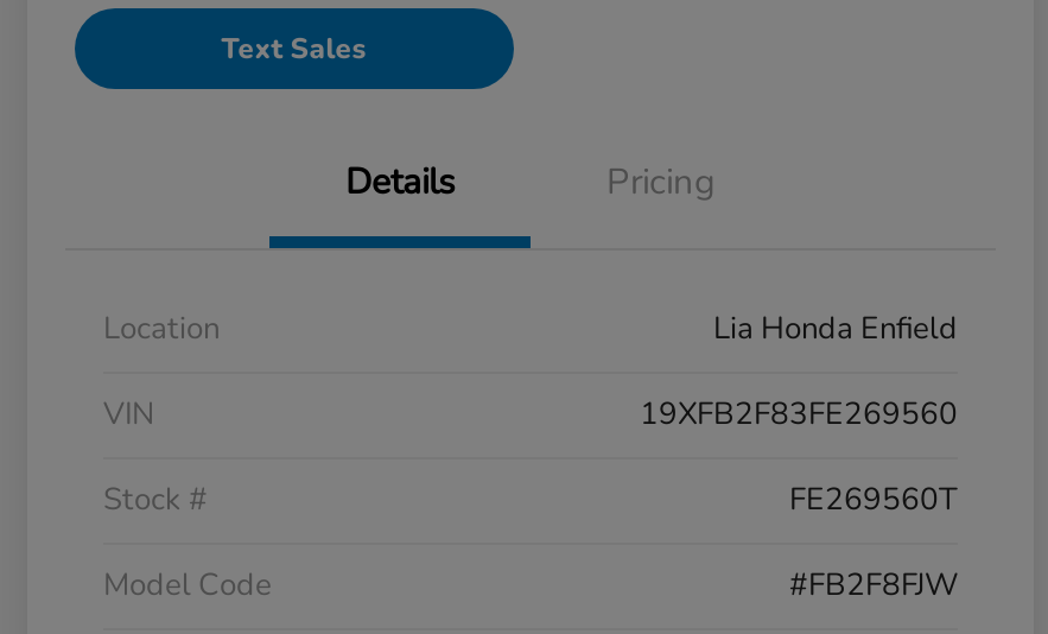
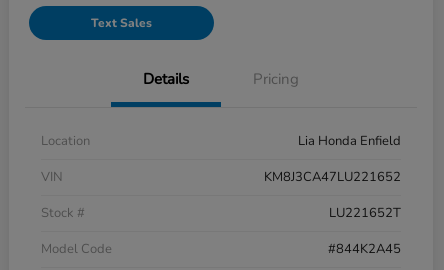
- 19XFB2F83FE269560
+ KM8J3CA47LU221652

- FE269560T
+ LU221652T

- #FB2F8FJW
+ #844K2A45
